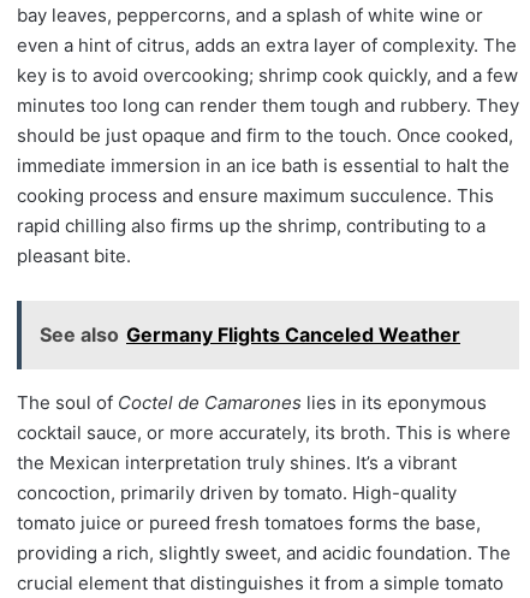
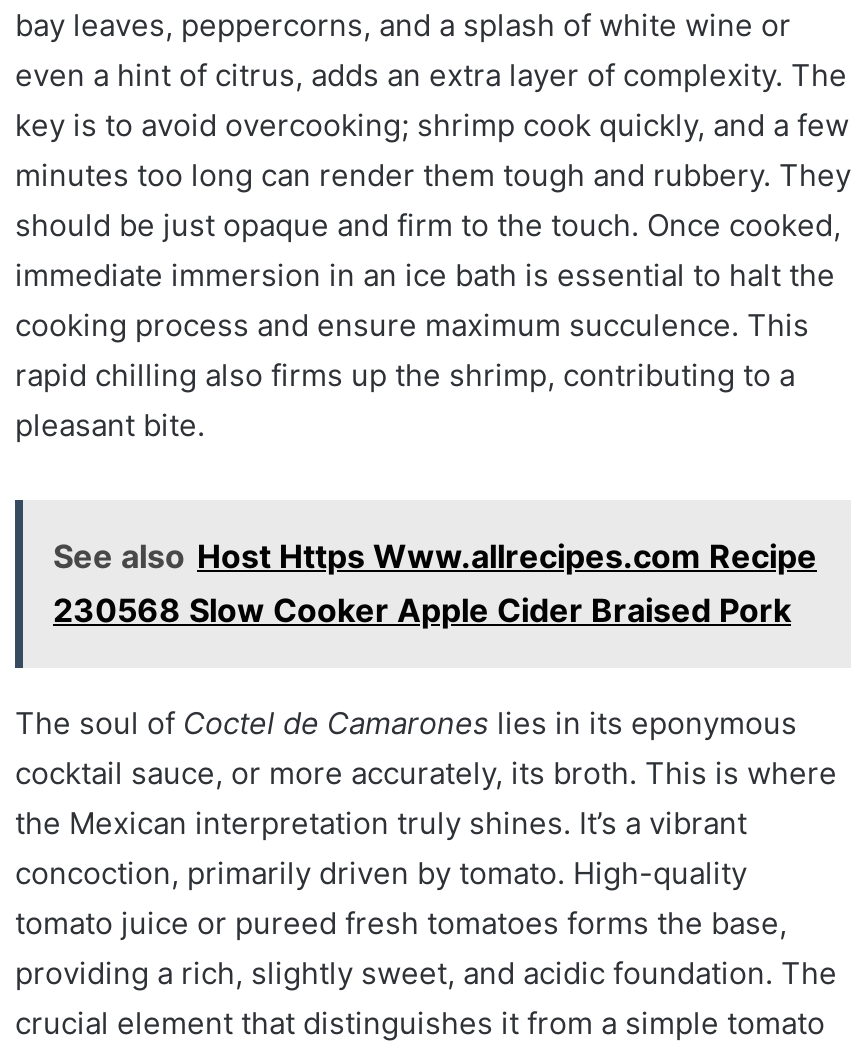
- See also Germany Flights Canceled Weather
+ See also Host Https Www.allrecipes.com Recipe
+ 230568 Slow Cooker Apple Cider Braised Pork
